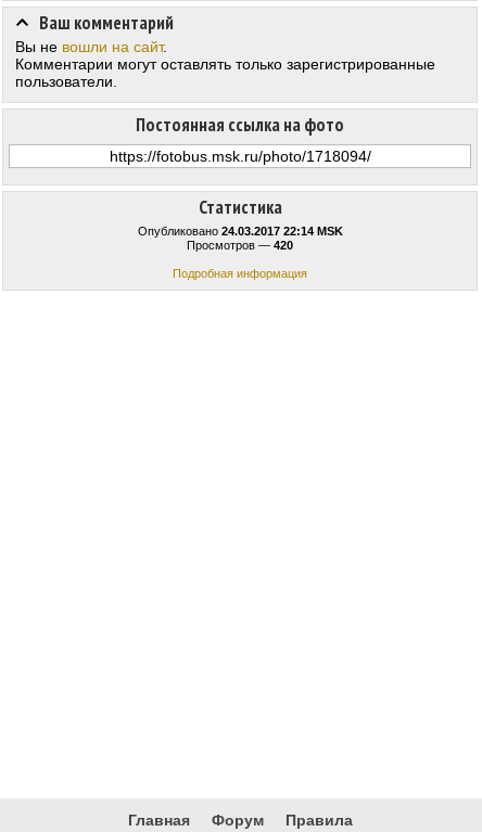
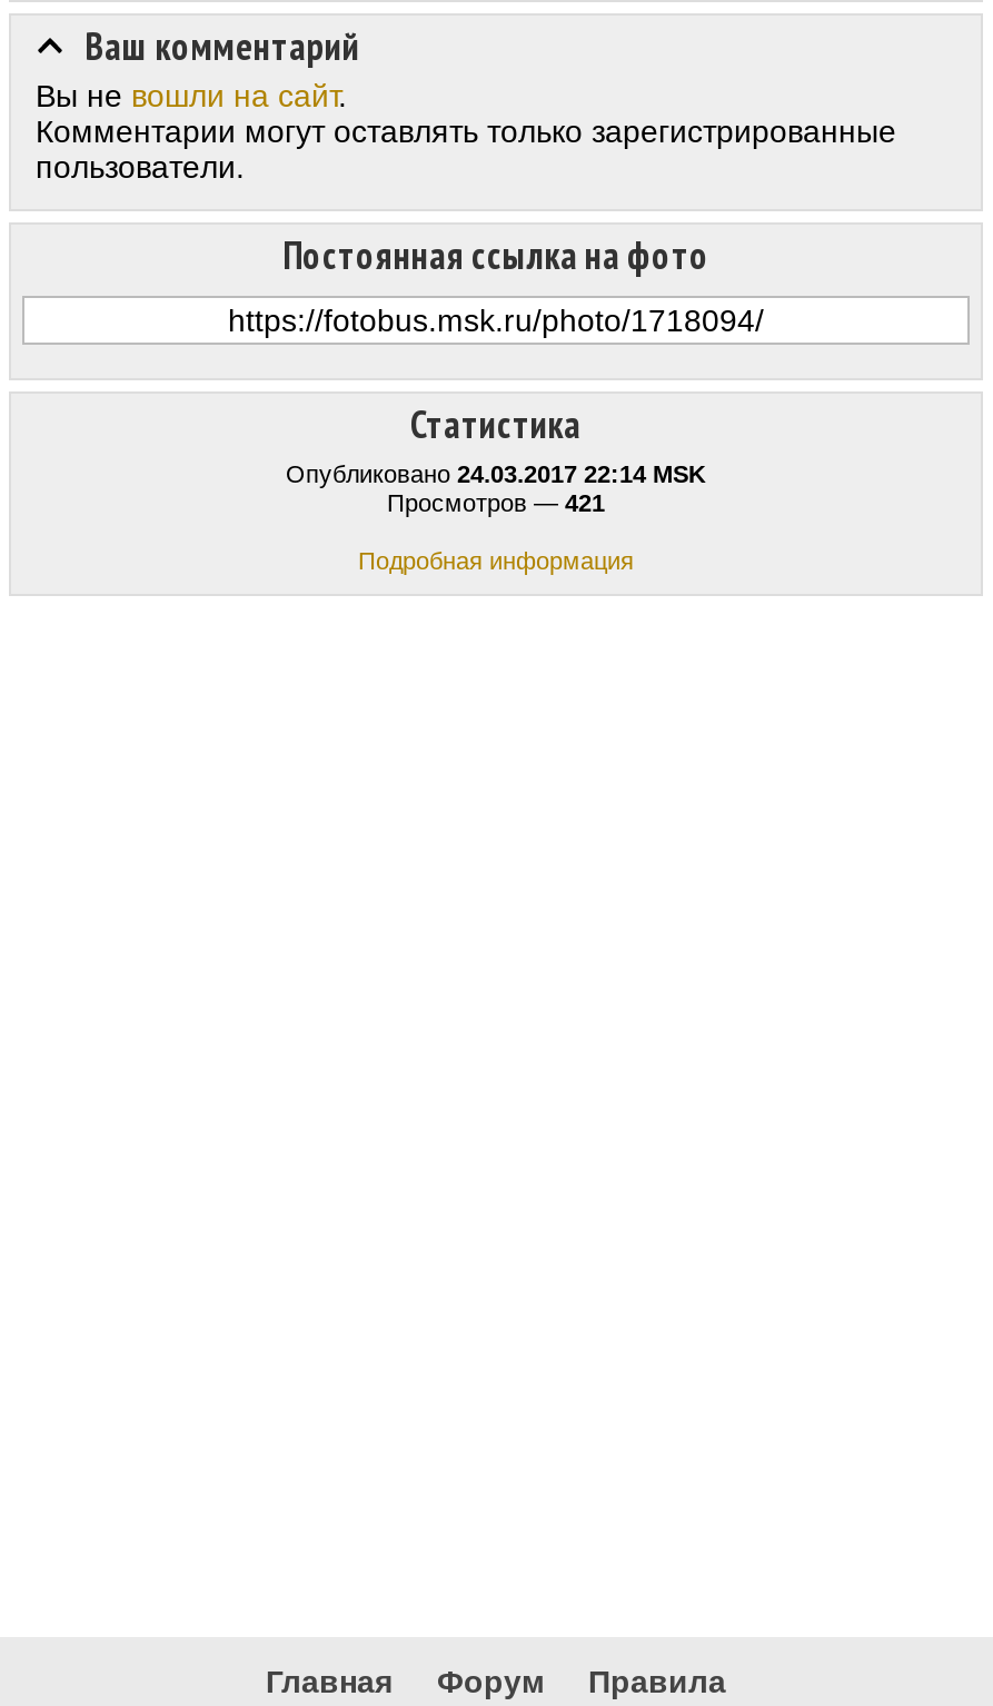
- Просмотров — 420
+ Просмотров — 421
